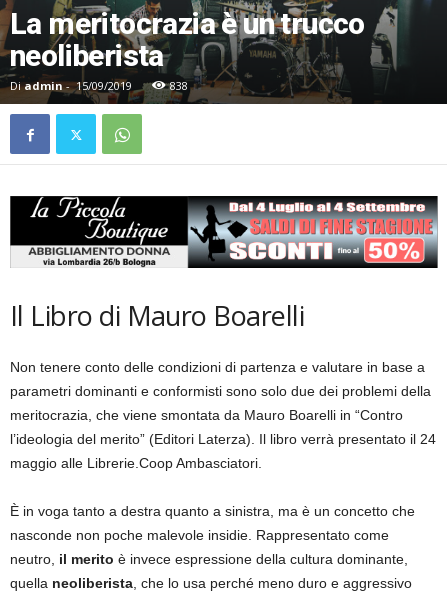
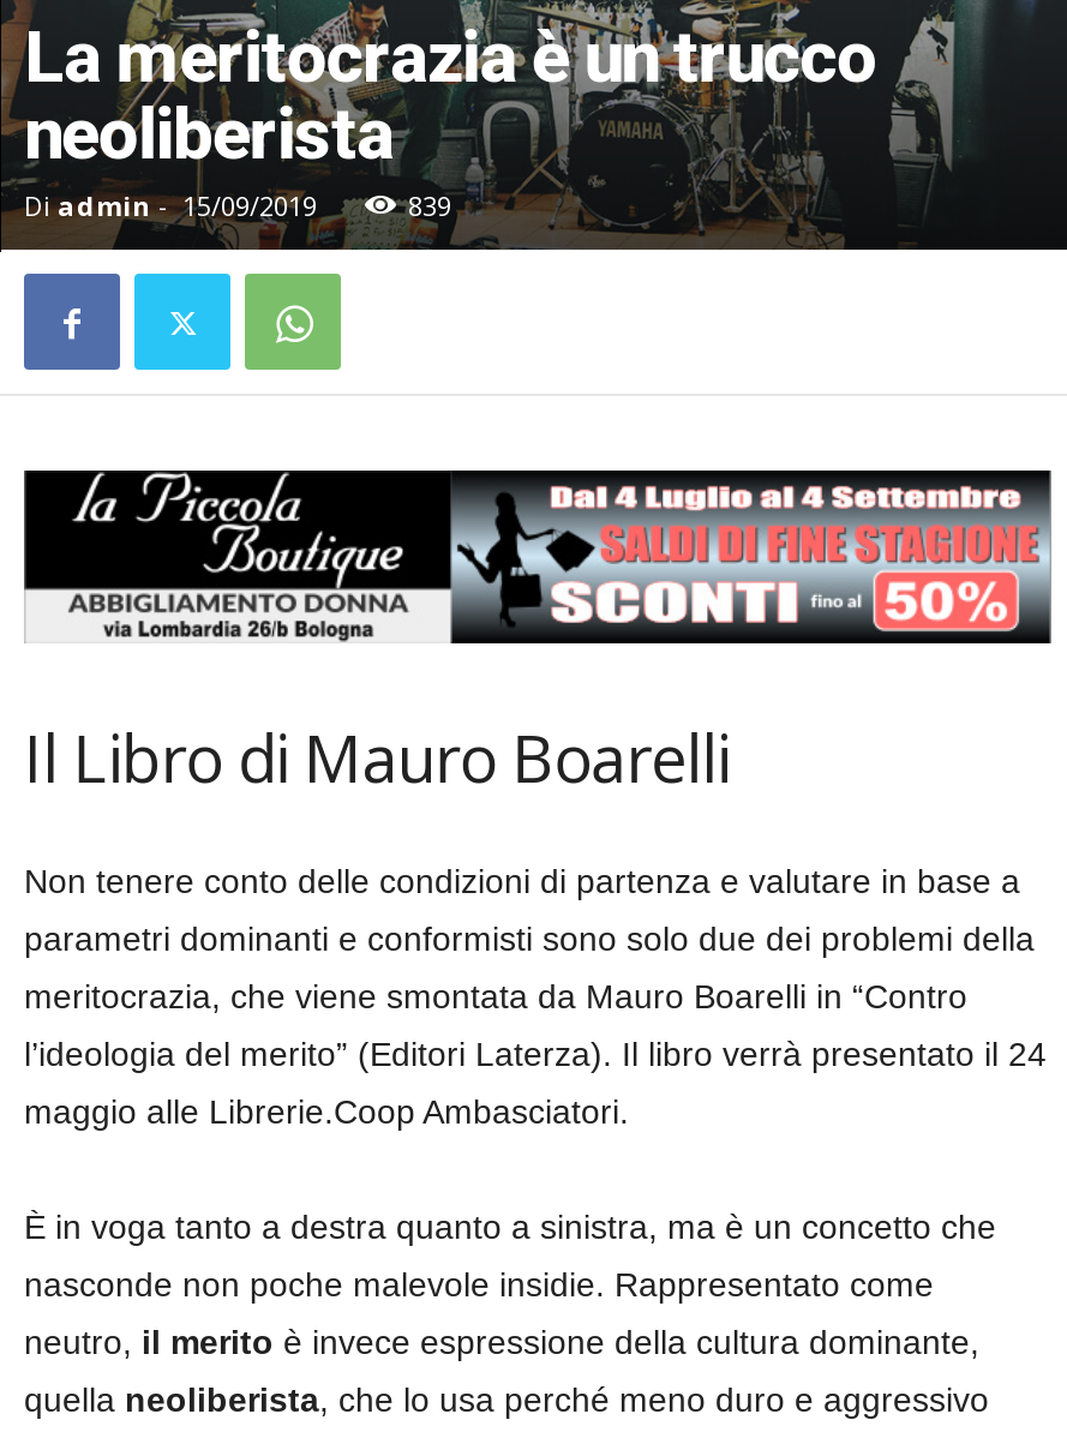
- 838
+ 839
